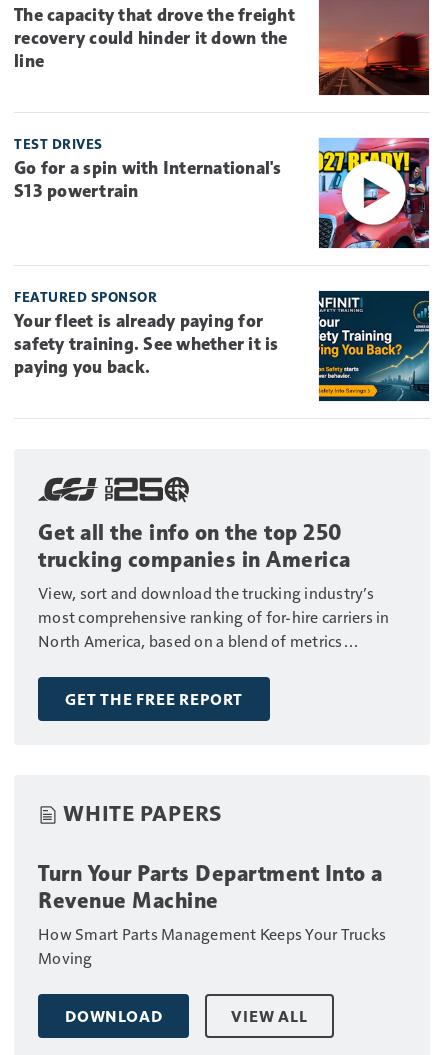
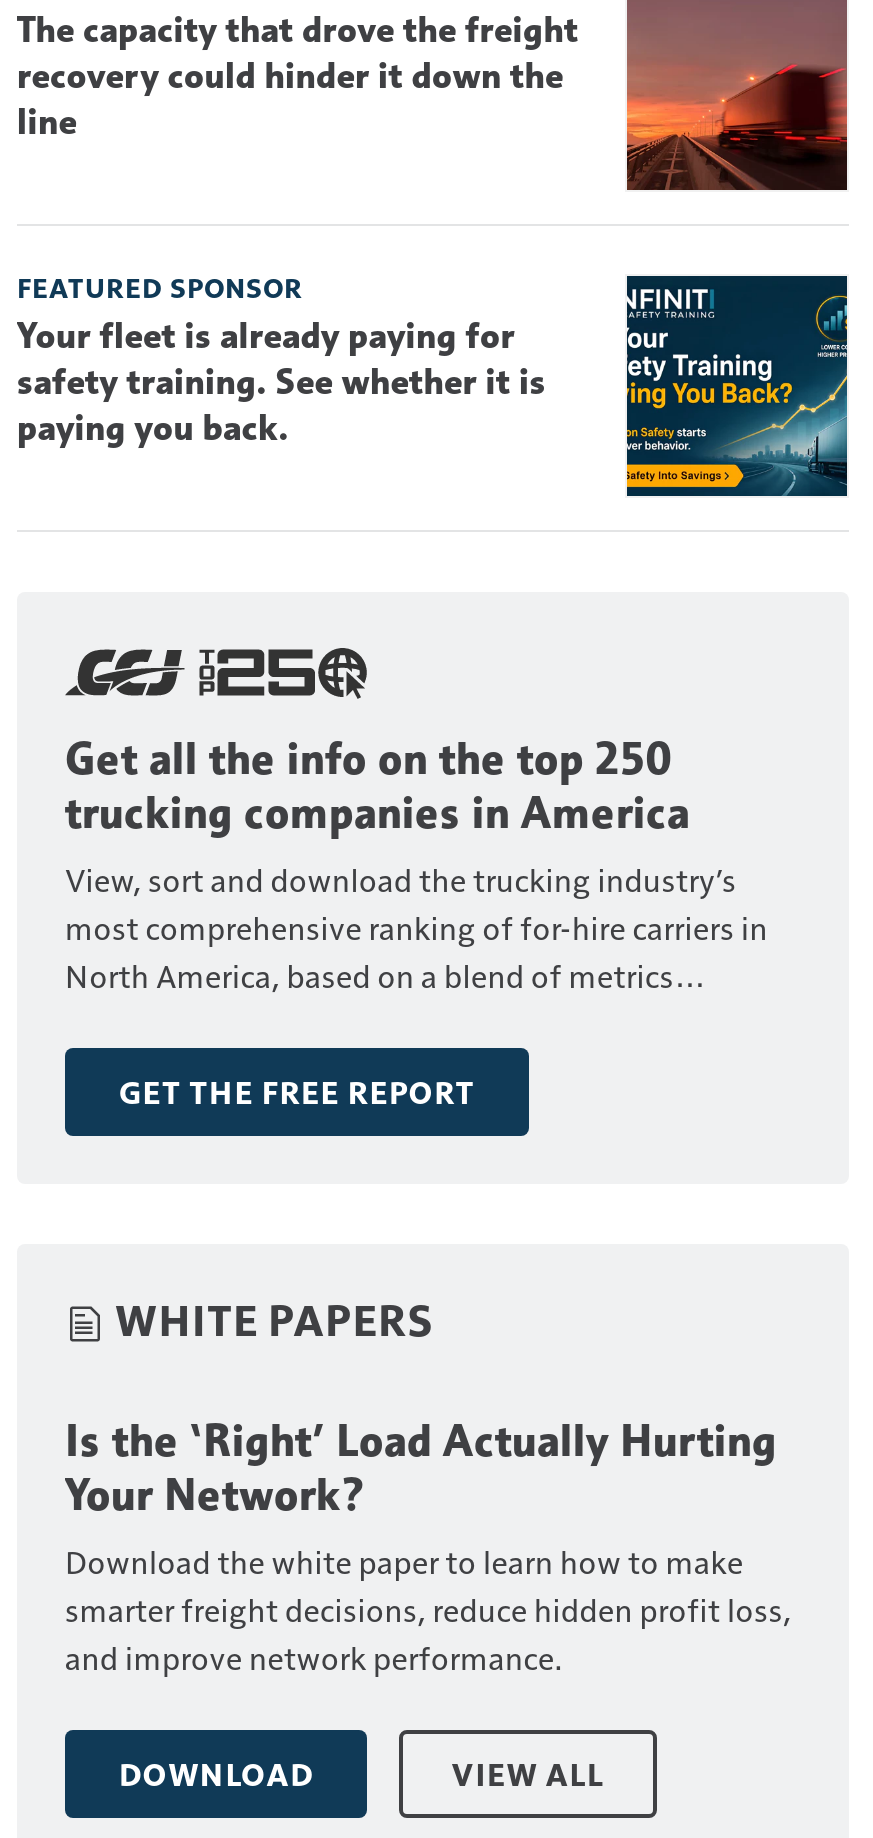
- [image]
- TEST DRIVES
- Go for a spin with International's
- S13 powertrain

moved up: [image] | FEATURED SPONSOR | Your fleet is already paying for | ... | GET THE FREE REPORT | WHITE PAPERS

- Turn Your Parts Department Into a
- Revenue Machine
- How Smart Parts Management Keeps Your Trucks
- Moving
+ Is the ‘Right’ Load Actually Hurting
+ Your Network?
+ Download the white paper to learn how to make
+ smarter freight decisions, reduce hidden profit loss,
+ and improve network performance.
